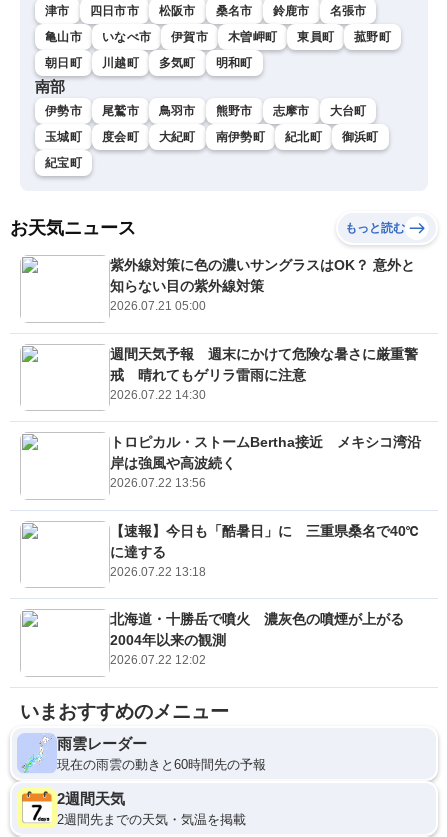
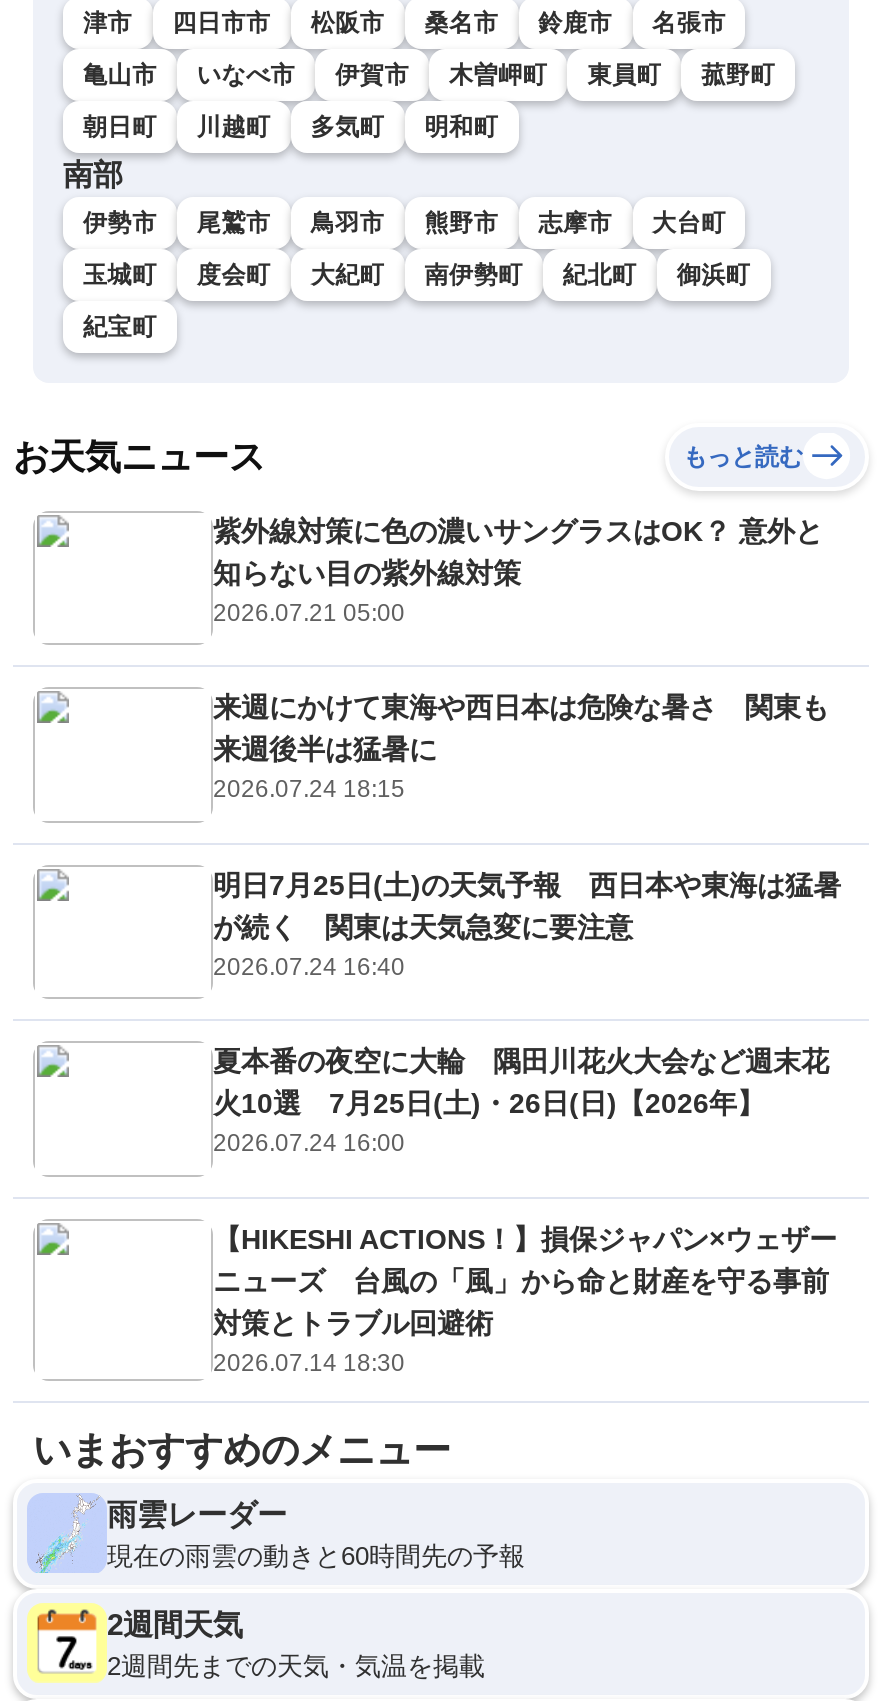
- 週間天気予報 週末にかけて危険な暑さに厳重警
- 戒 晴れてもゲリラ雷雨に注意
- 2026.07.22 14:30
+ 来週にかけて東海や西日本は危険な暑さ 関東も
+ 来週後半は猛暑に
+ 2026.07.24 18:15

- トロピカル・ストームBertha接近 メキシコ湾沿
- 岸は強風や高波続く
- 2026.07.22 13:56
+ 明日7月25日(土)の天気予報 西日本や東海は猛暑
+ が続く 関東は天気急変に要注意
+ 2026.07.24 16:40

- 【速報】今日も「酷暑日」に 三重県桑名で40℃
- に達する
- 2026.07.22 13:18
+ 夏本番の夜空に大輪 隅田川花火大会など週末花
+ 火10選 7月25日(土)・26日(日)【2026年】
+ 2026.07.24 16:00

- 北海道・十勝岳で噴火 濃灰色の噴煙が上がる
- 2004年以来の観測
- 2026.07.22 12:02
+ 【HIKESHI ACTIONS！】損保ジャパン×ウェザー
+ ニューズ 台風の「風」から命と財産を守る事前
+ 対策とトラブル回避術
+ 2026.07.14 18:30
